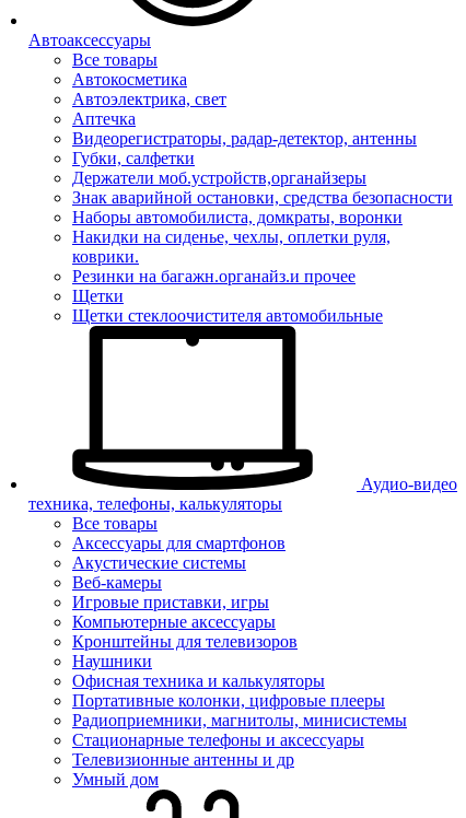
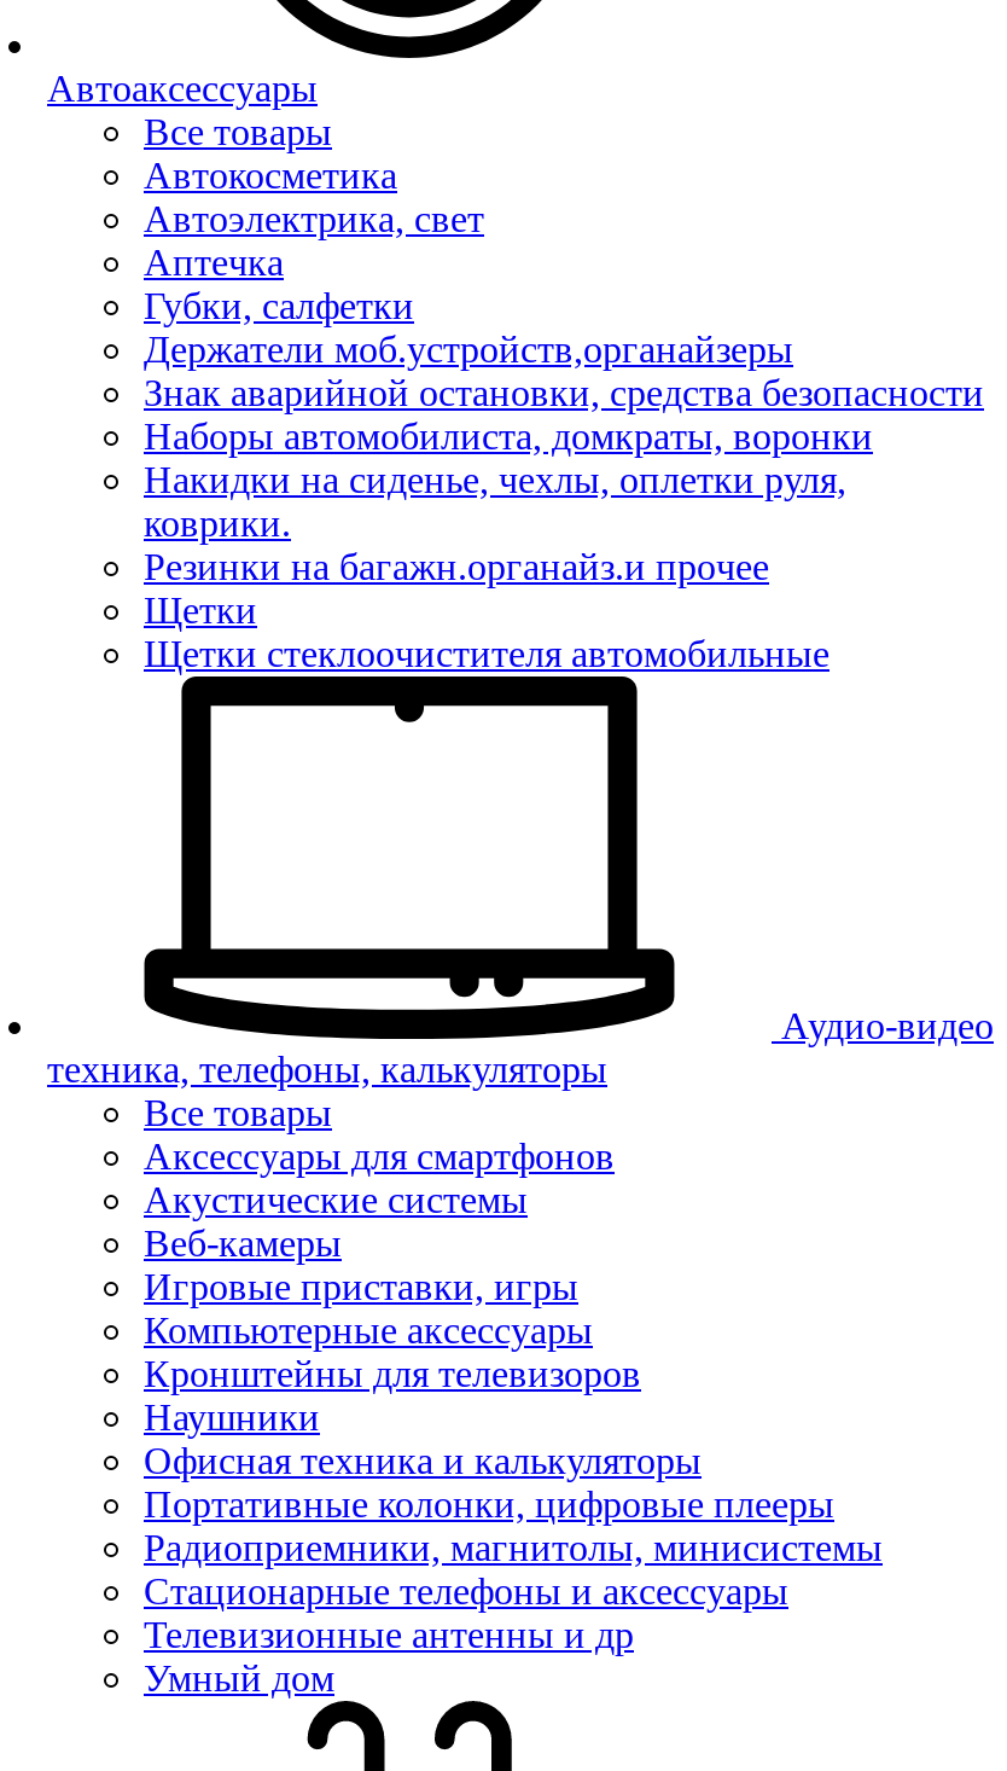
- Видеорегистраторы, радар-детектор, антенны
